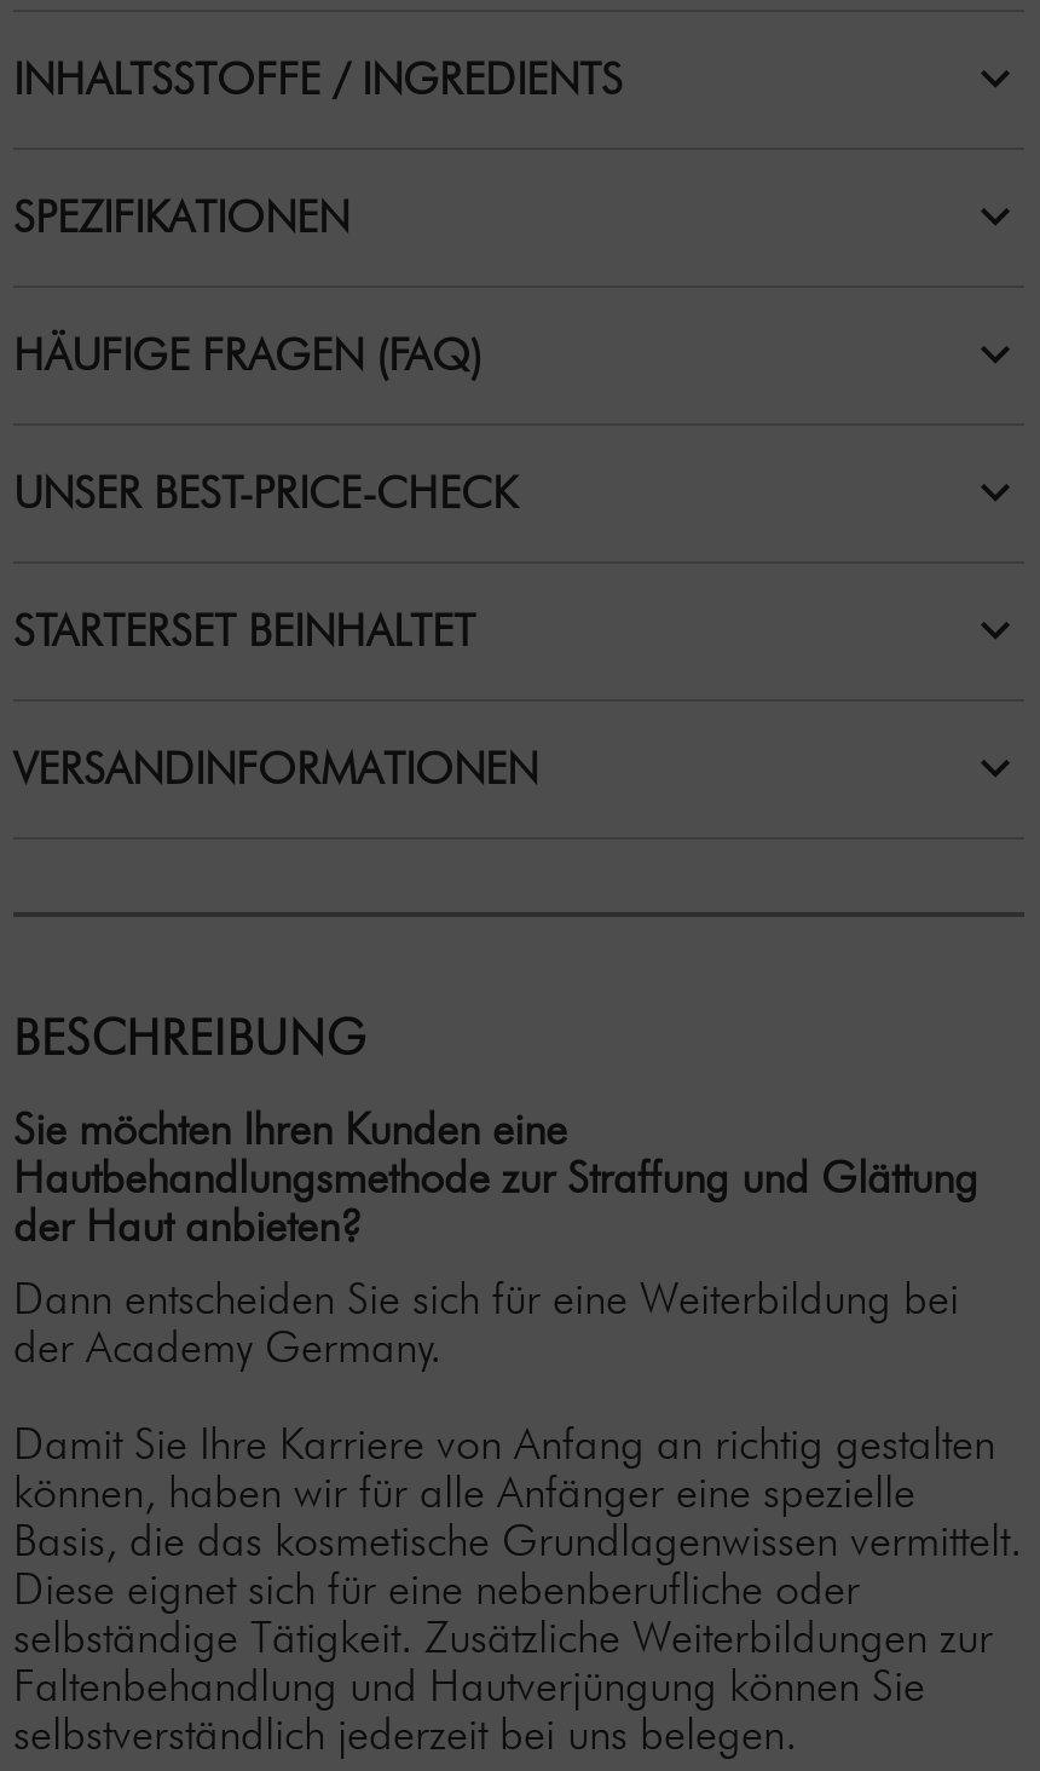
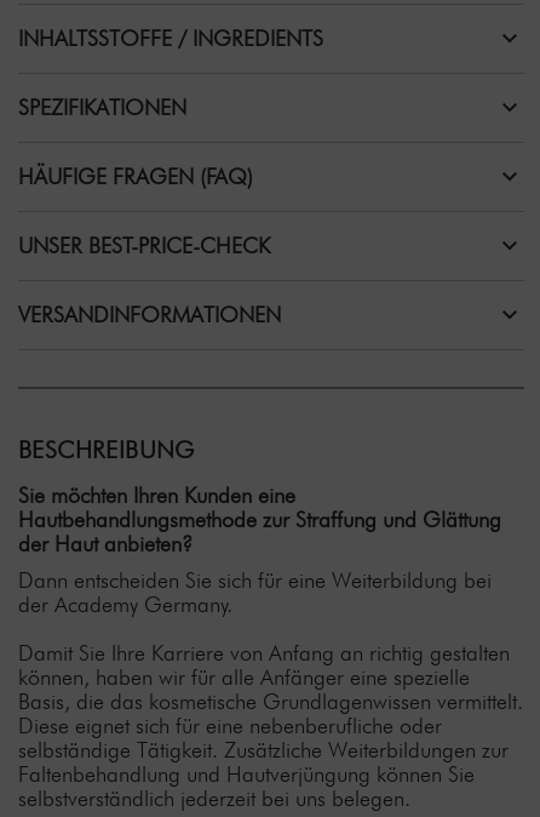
- STARTERSET BEINHALTET
